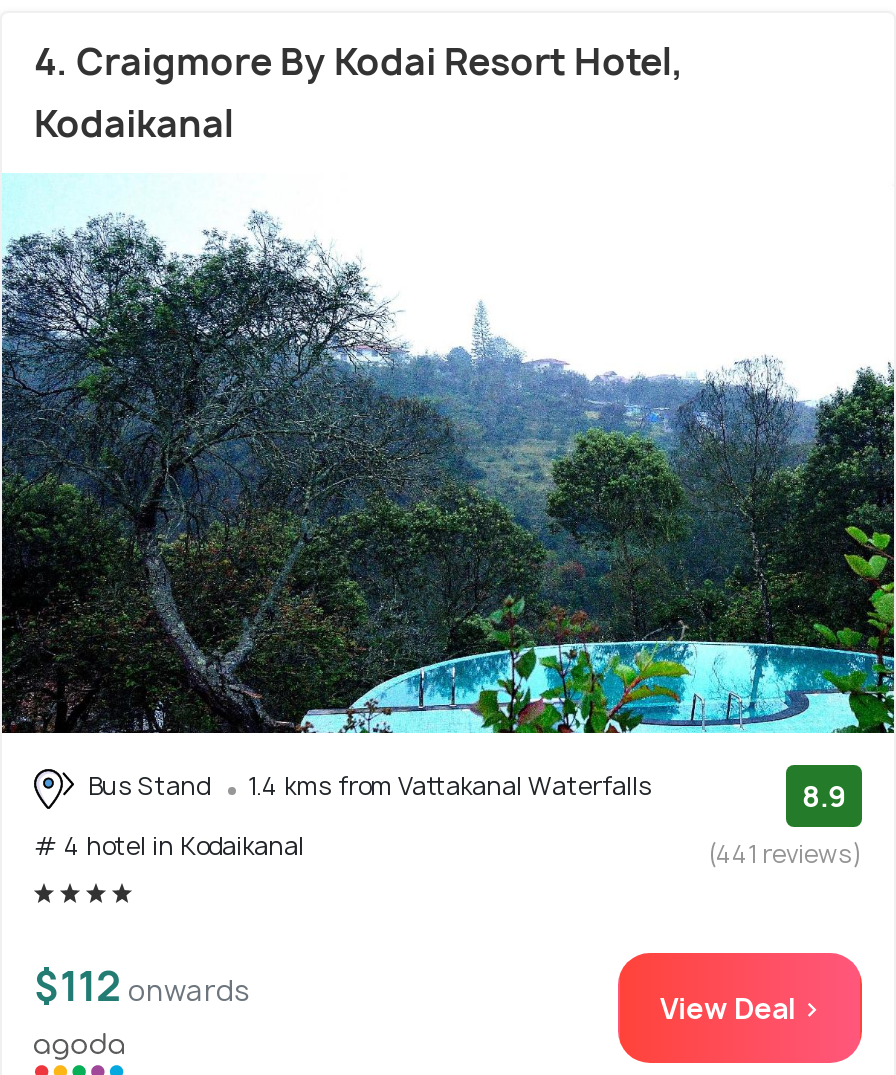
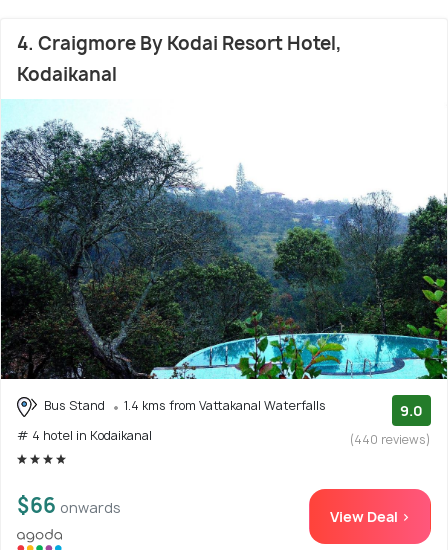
- 8.9
+ 9.0

- (441 reviews)
+ (440 reviews)

- $112 onwards
+ $66 onwards
